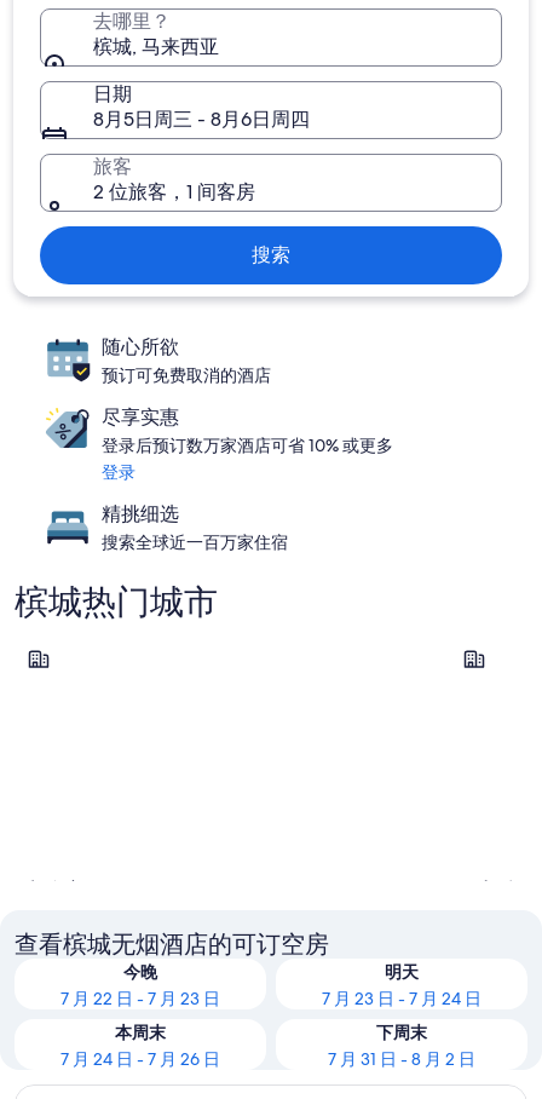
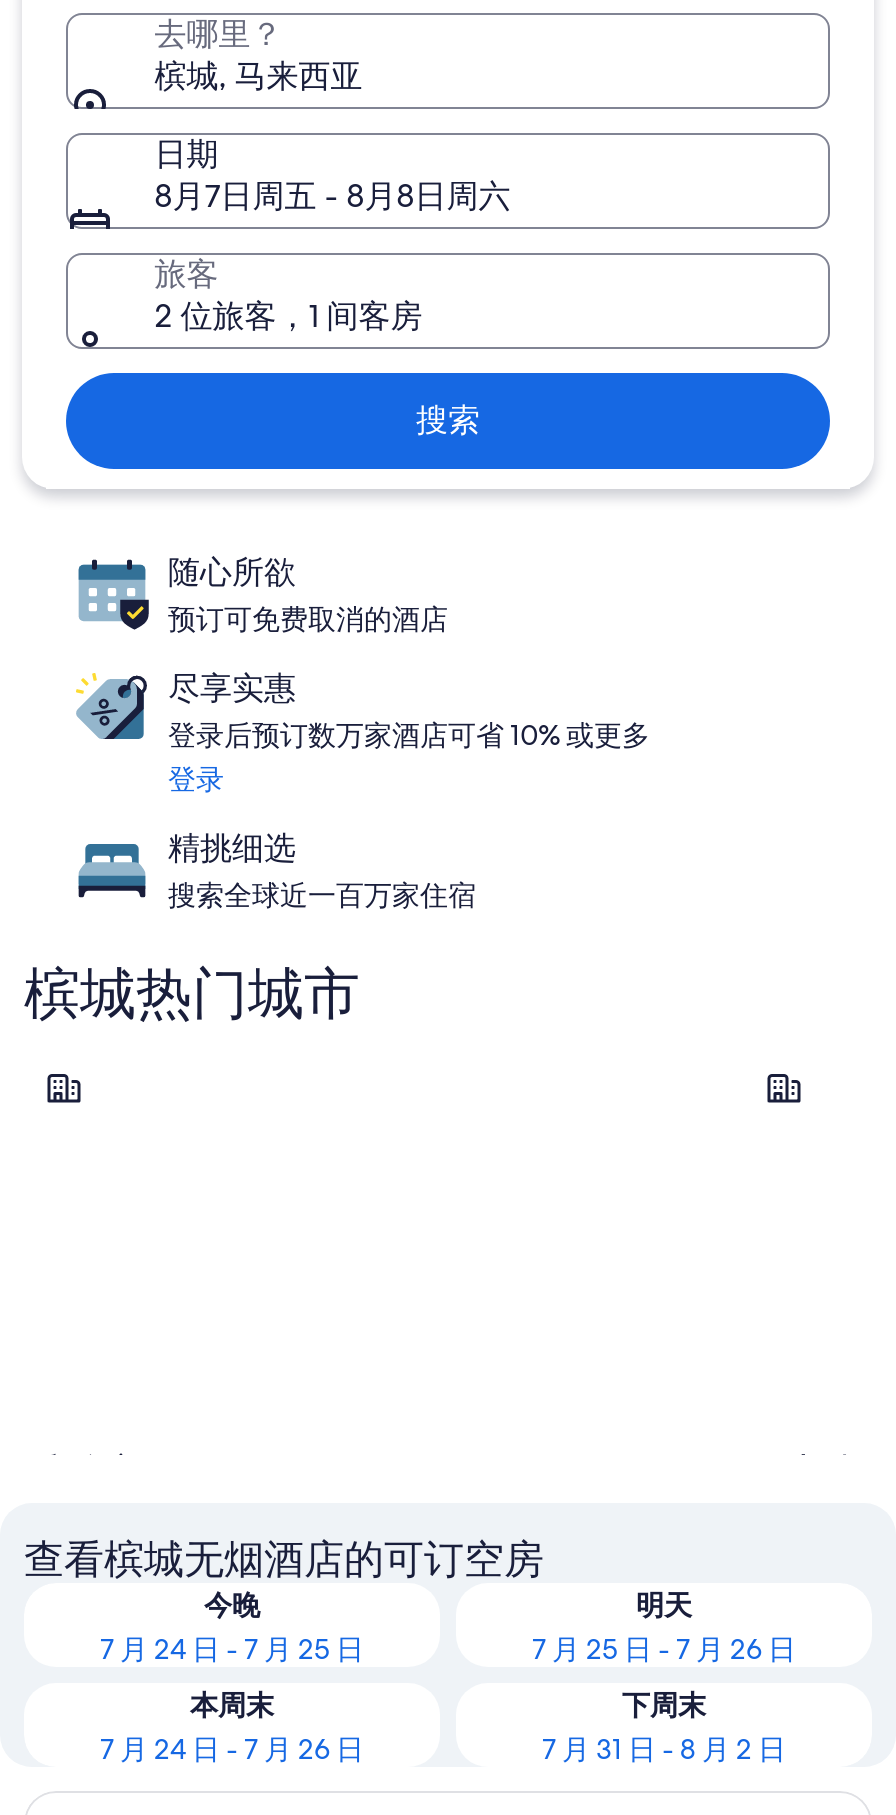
- 8月5日周三 - 8月6日周四
+ 8月7日周五 - 8月8日周六

- 7 月 22 日 - 7 月 23 日
+ 7 月 24 日 - 7 月 25 日

- 7 月 23 日 - 7 月 24 日
+ 7 月 25 日 - 7 月 26 日
